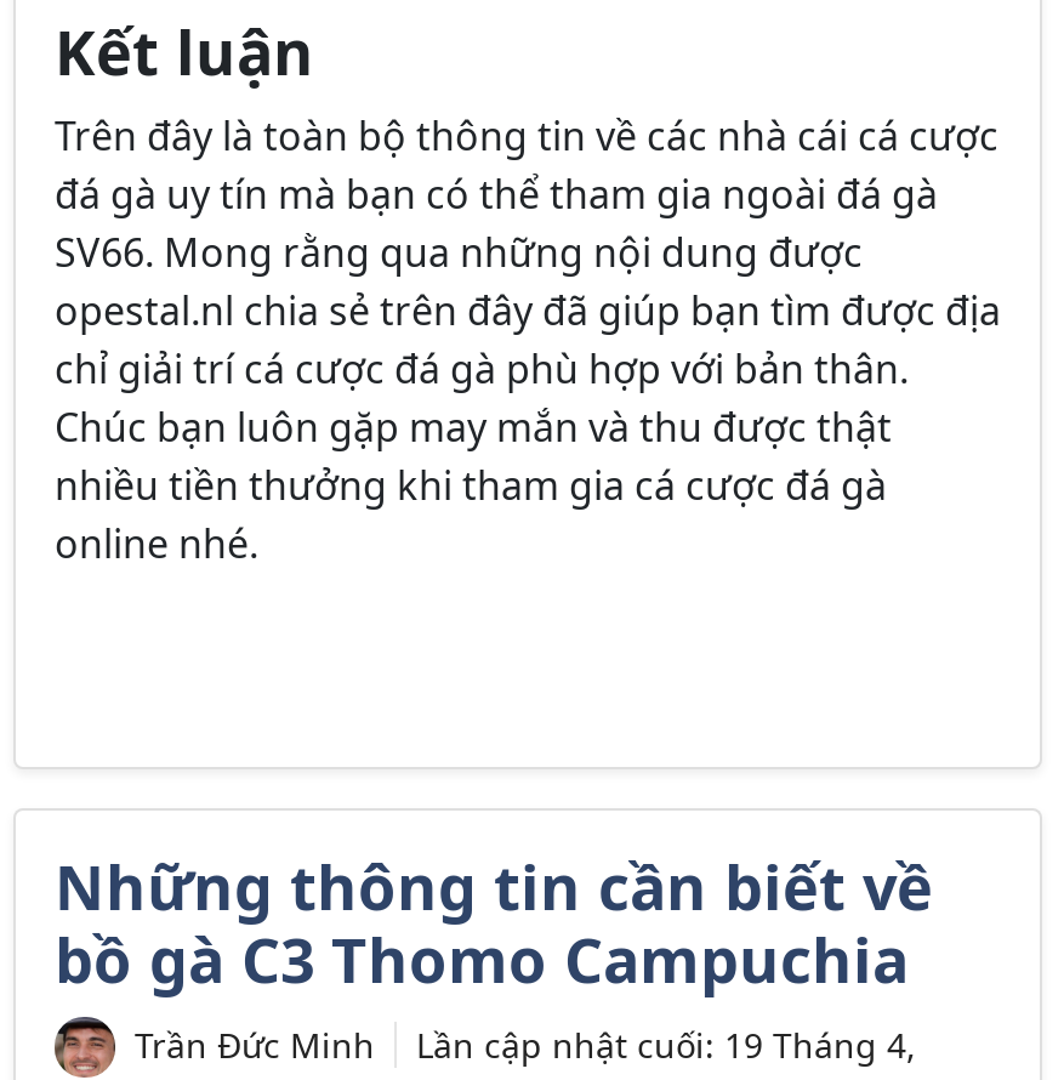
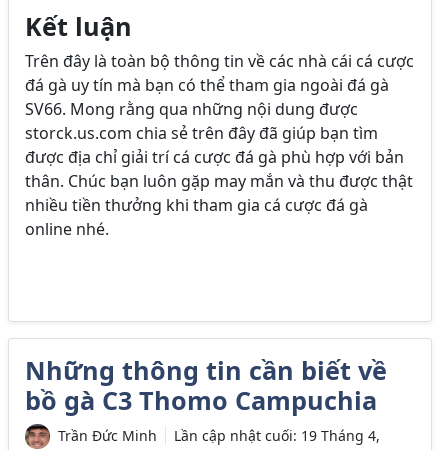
- opestal.nl chia sẻ trên đây đã giúp bạn tìm được địa
- chỉ giải trí cá cược đá gà phù hợp với bản thân.
- Chúc bạn luôn gặp may mắn và thu được thật
+ storck.us.com chia sẻ trên đây đã giúp bạn tìm
+ được địa chỉ giải trí cá cược đá gà phù hợp với bản
+ thân. Chúc bạn luôn gặp may mắn và thu được thật
